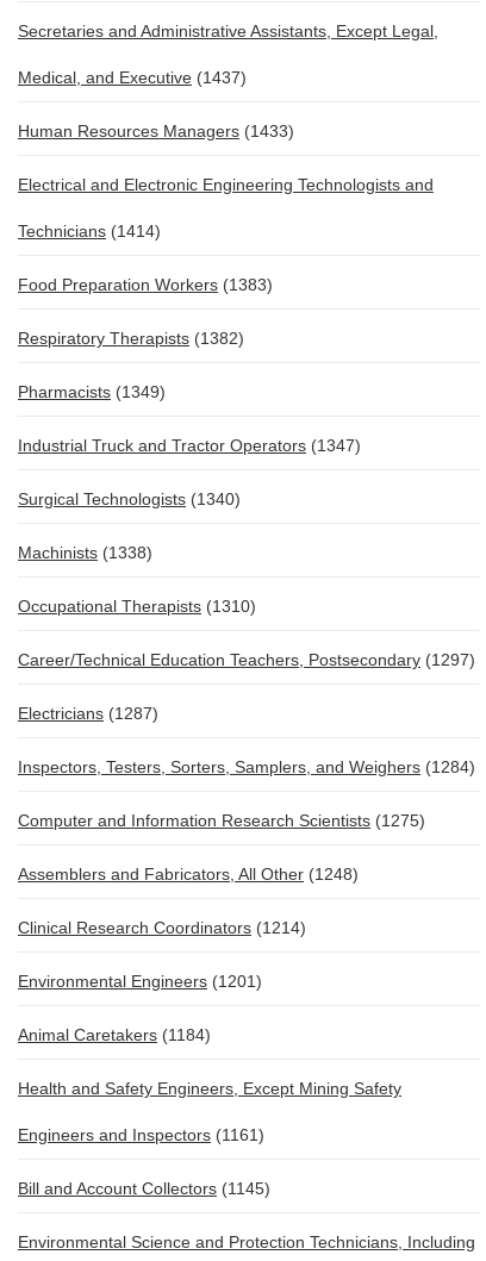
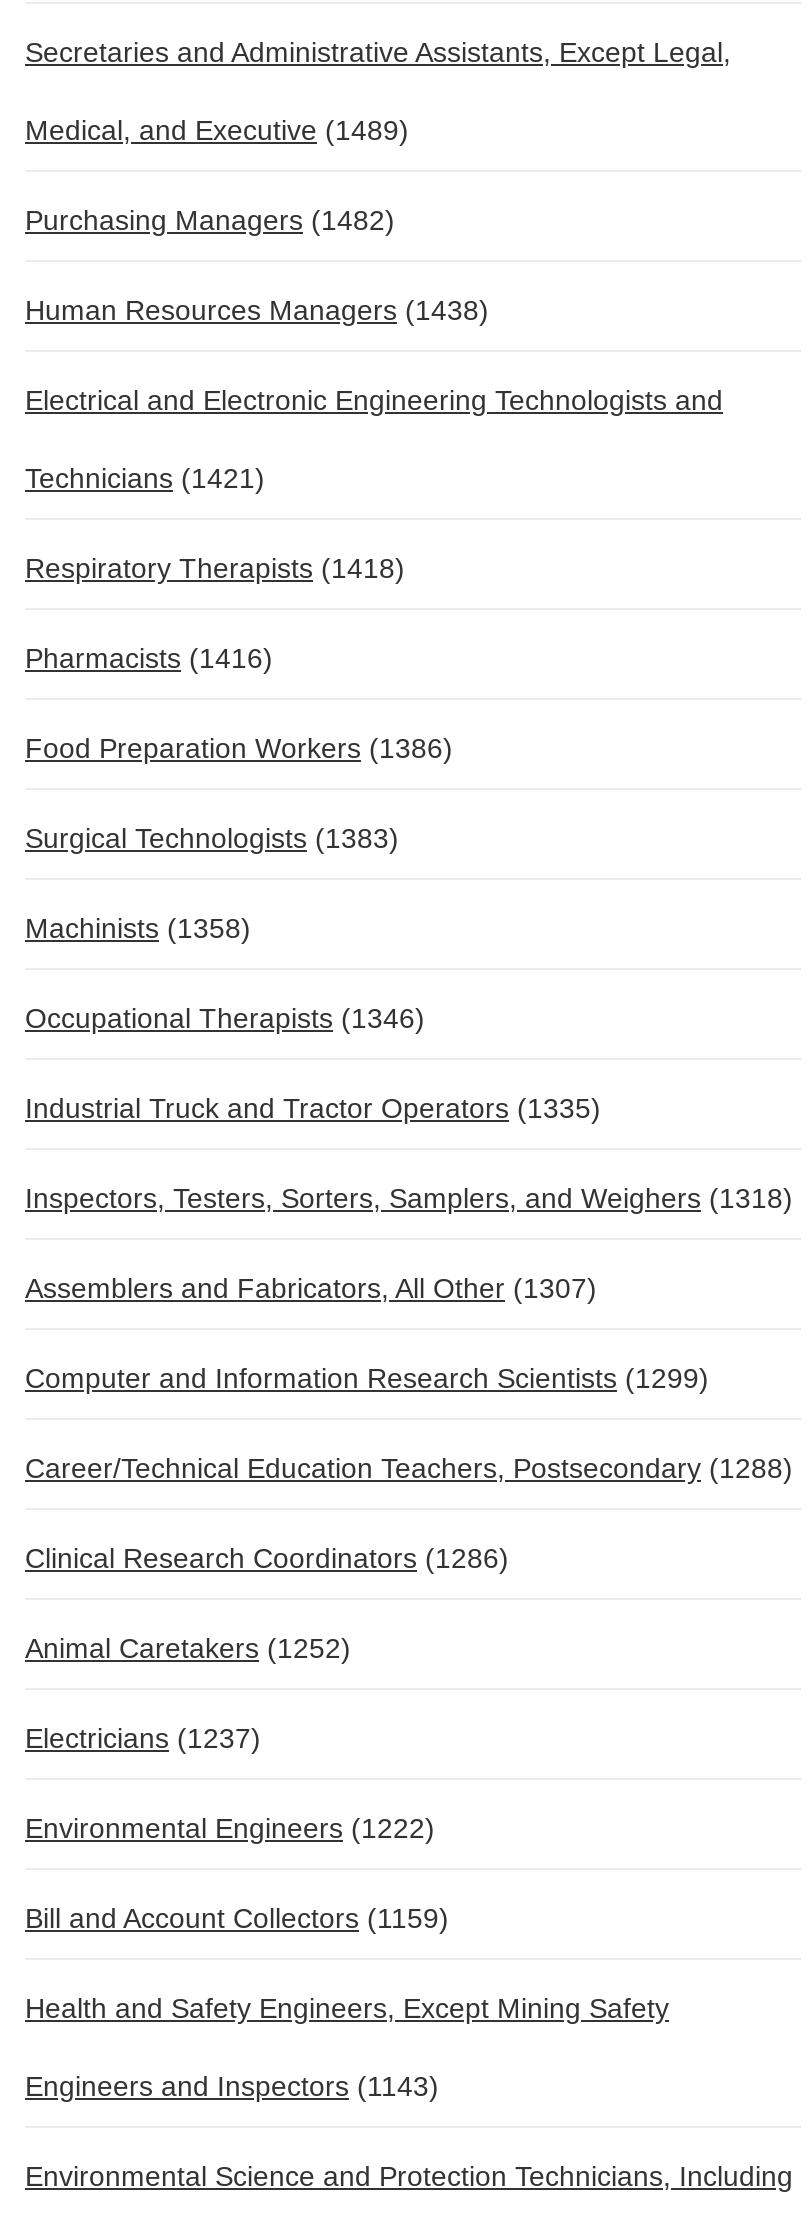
- Medical, and Executive (1437)
- Human Resources Managers (1433)
+ Medical, and Executive (1489)
+ Purchasing Managers (1482)
+ Human Resources Managers (1438)

- Technicians (1414)
- Food Preparation Workers (1383)
- Respiratory Therapists (1382)
- Pharmacists (1349)
- Industrial Truck and Tractor Operators (1347)
- Surgical Technologists (1340)
- Machinists (1338)
- Occupational Therapists (1310)
- Career/Technical Education Teachers, Postsecondary (1297)
- Electricians (1287)
- Inspectors, Testers, Sorters, Samplers, and Weighers (1284)
- Computer and Information Research Scientists (1275)
- Assemblers and Fabricators, All Other (1248)
- Clinical Research Coordinators (1214)
- Environmental Engineers (1201)
- Animal Caretakers (1184)
+ Technicians (1421)
+ Respiratory Therapists (1418)
+ Pharmacists (1416)
+ Food Preparation Workers (1386)
+ Surgical Technologists (1383)
+ Machinists (1358)
+ Occupational Therapists (1346)
+ Industrial Truck and Tractor Operators (1335)
+ Inspectors, Testers, Sorters, Samplers, and Weighers (1318)
+ Assemblers and Fabricators, All Other (1307)
+ Computer and Information Research Scientists (1299)
+ Career/Technical Education Teachers, Postsecondary (1288)
+ Clinical Research Coordinators (1286)
+ Animal Caretakers (1252)
+ Electricians (1237)
+ Environmental Engineers (1222)
+ Bill and Account Collectors (1159)

moved down: Health and Safety Engineers, Except Mining Safety

- Engineers and Inspectors (1161)
- Bill and Account Collectors (1145)
+ Engineers and Inspectors (1143)
